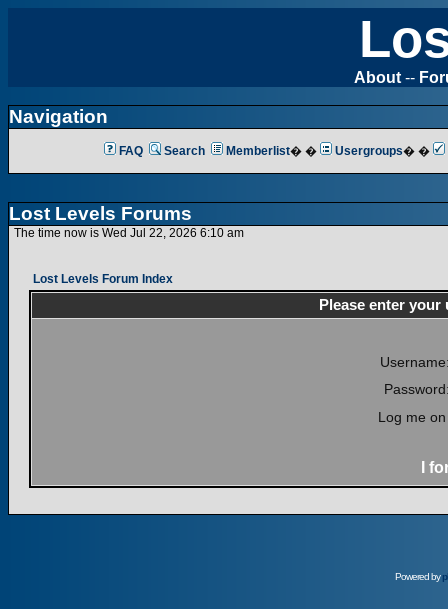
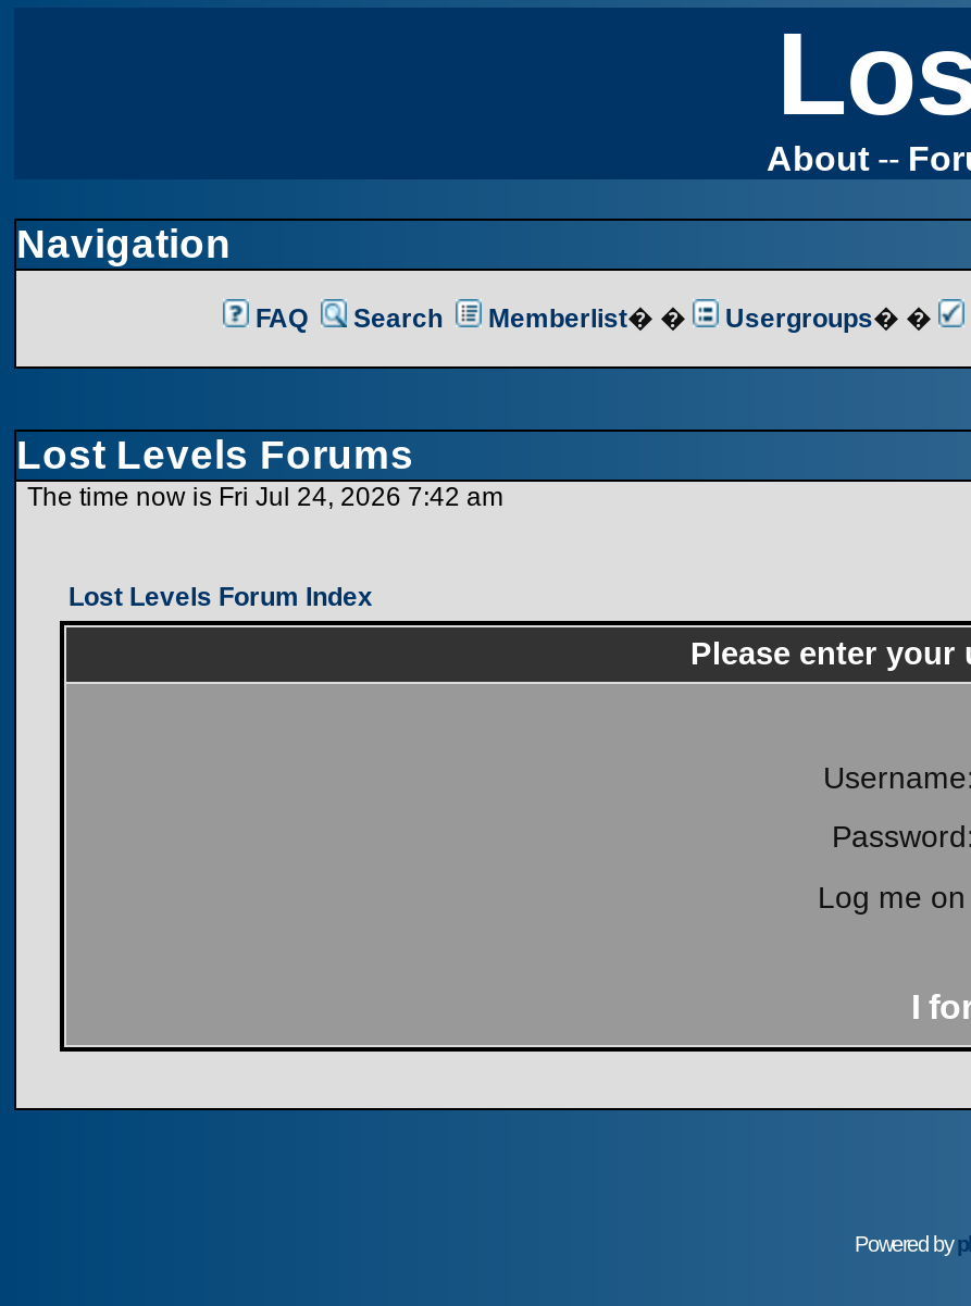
- The time now is Wed Jul 22, 2026 6:10 am
+ The time now is Fri Jul 24, 2026 7:42 am
